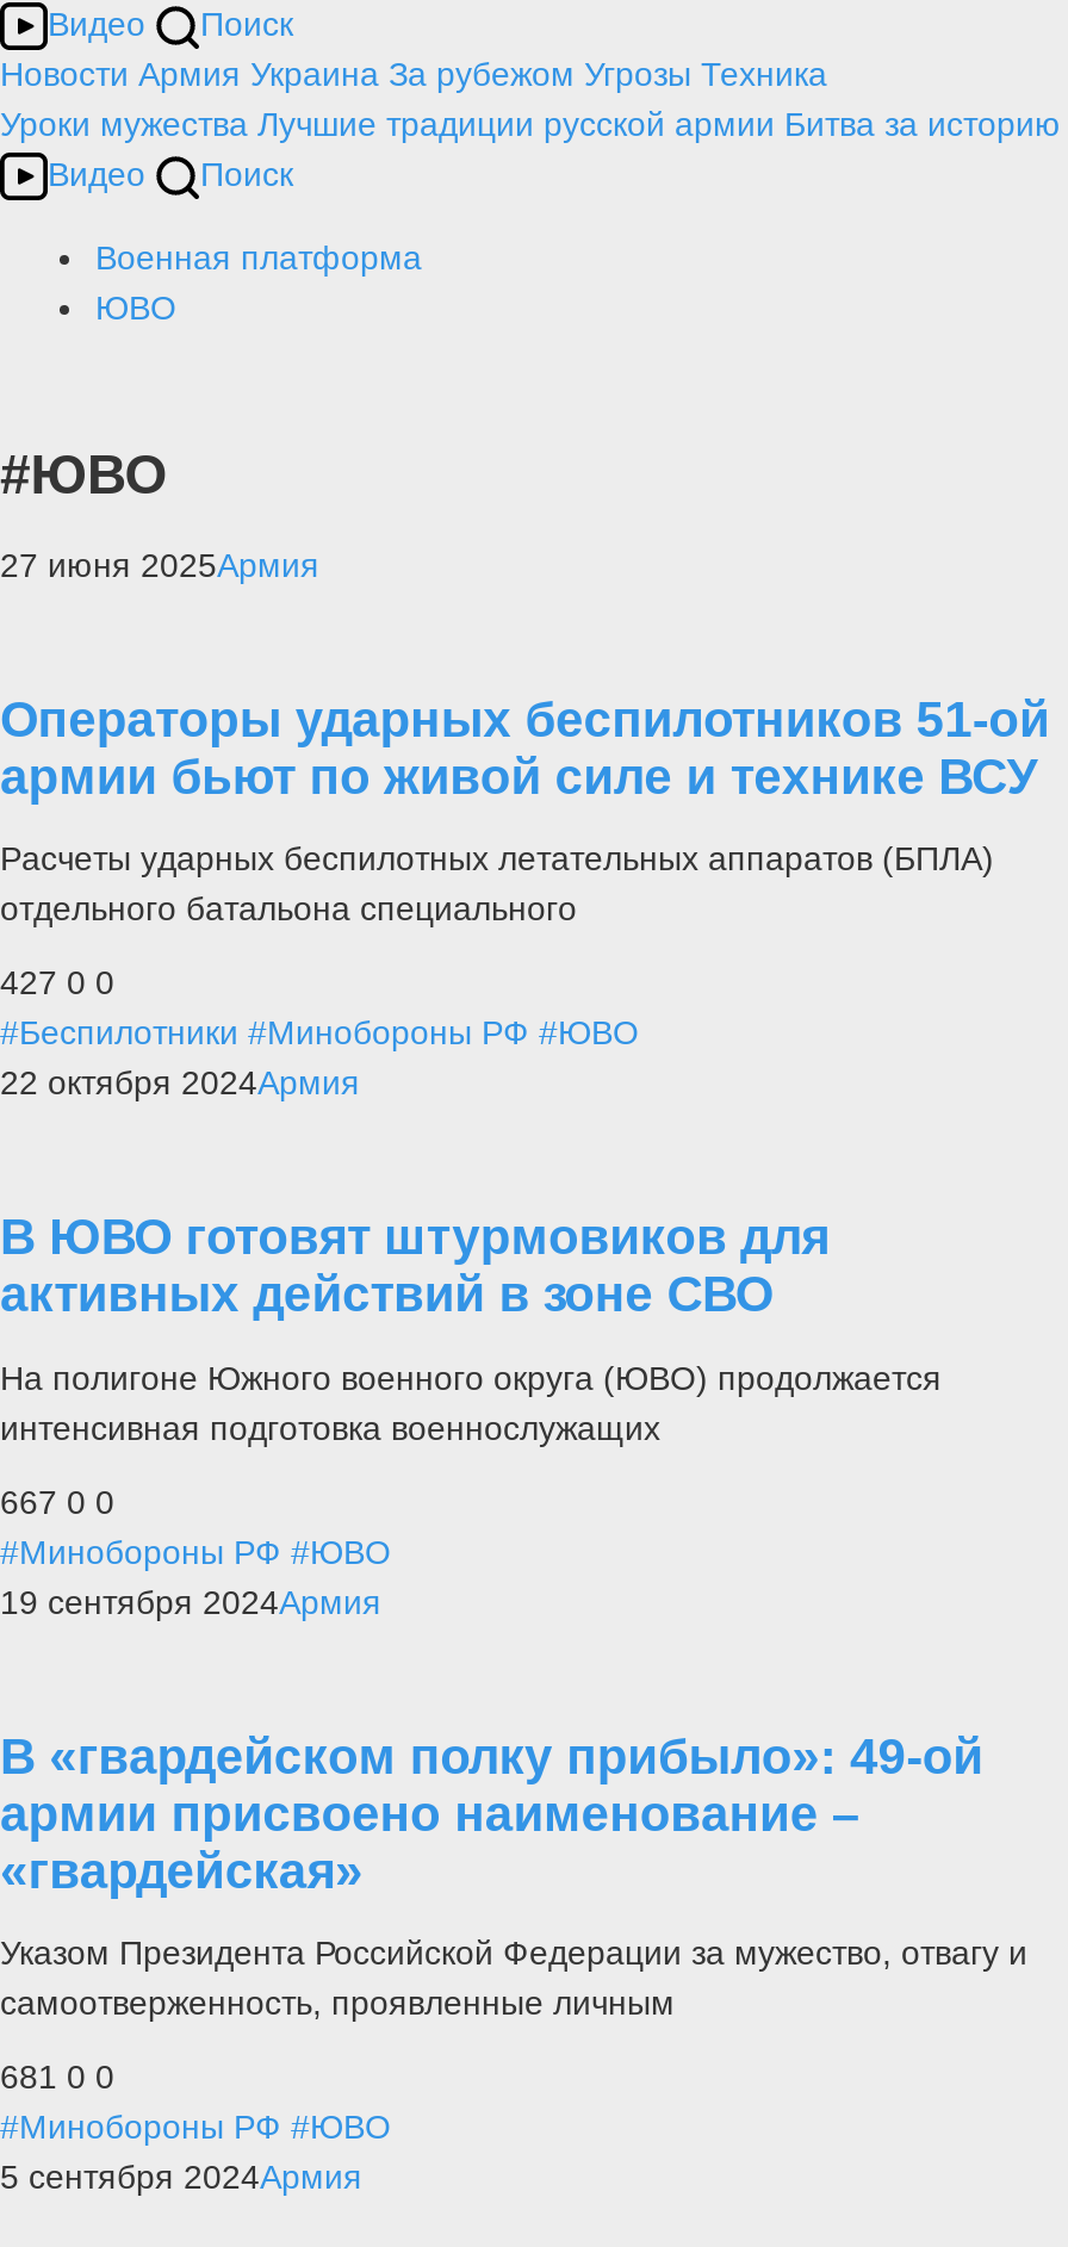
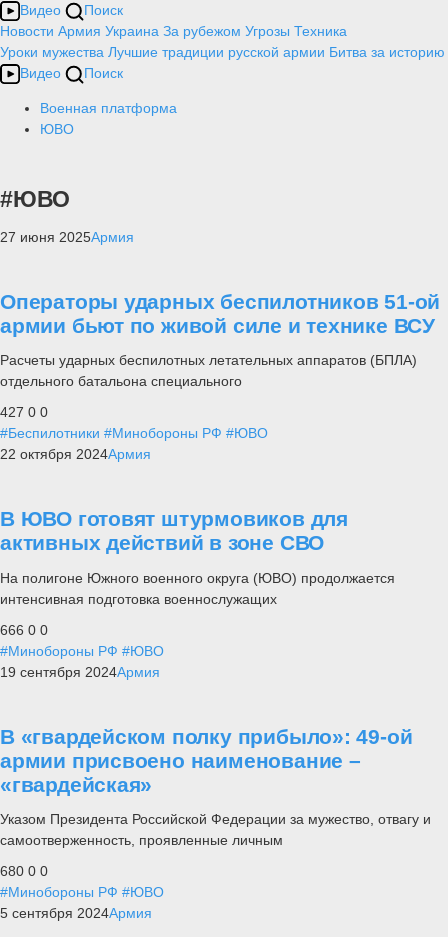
- 667 0 0
+ 666 0 0

- 681 0 0
+ 680 0 0
